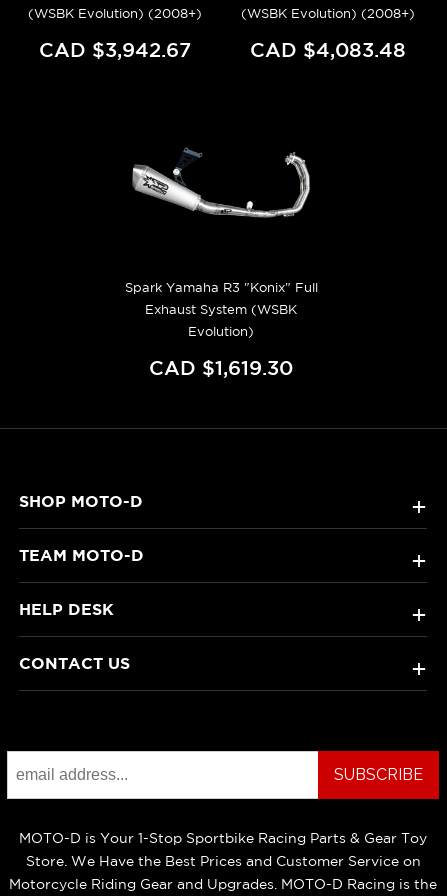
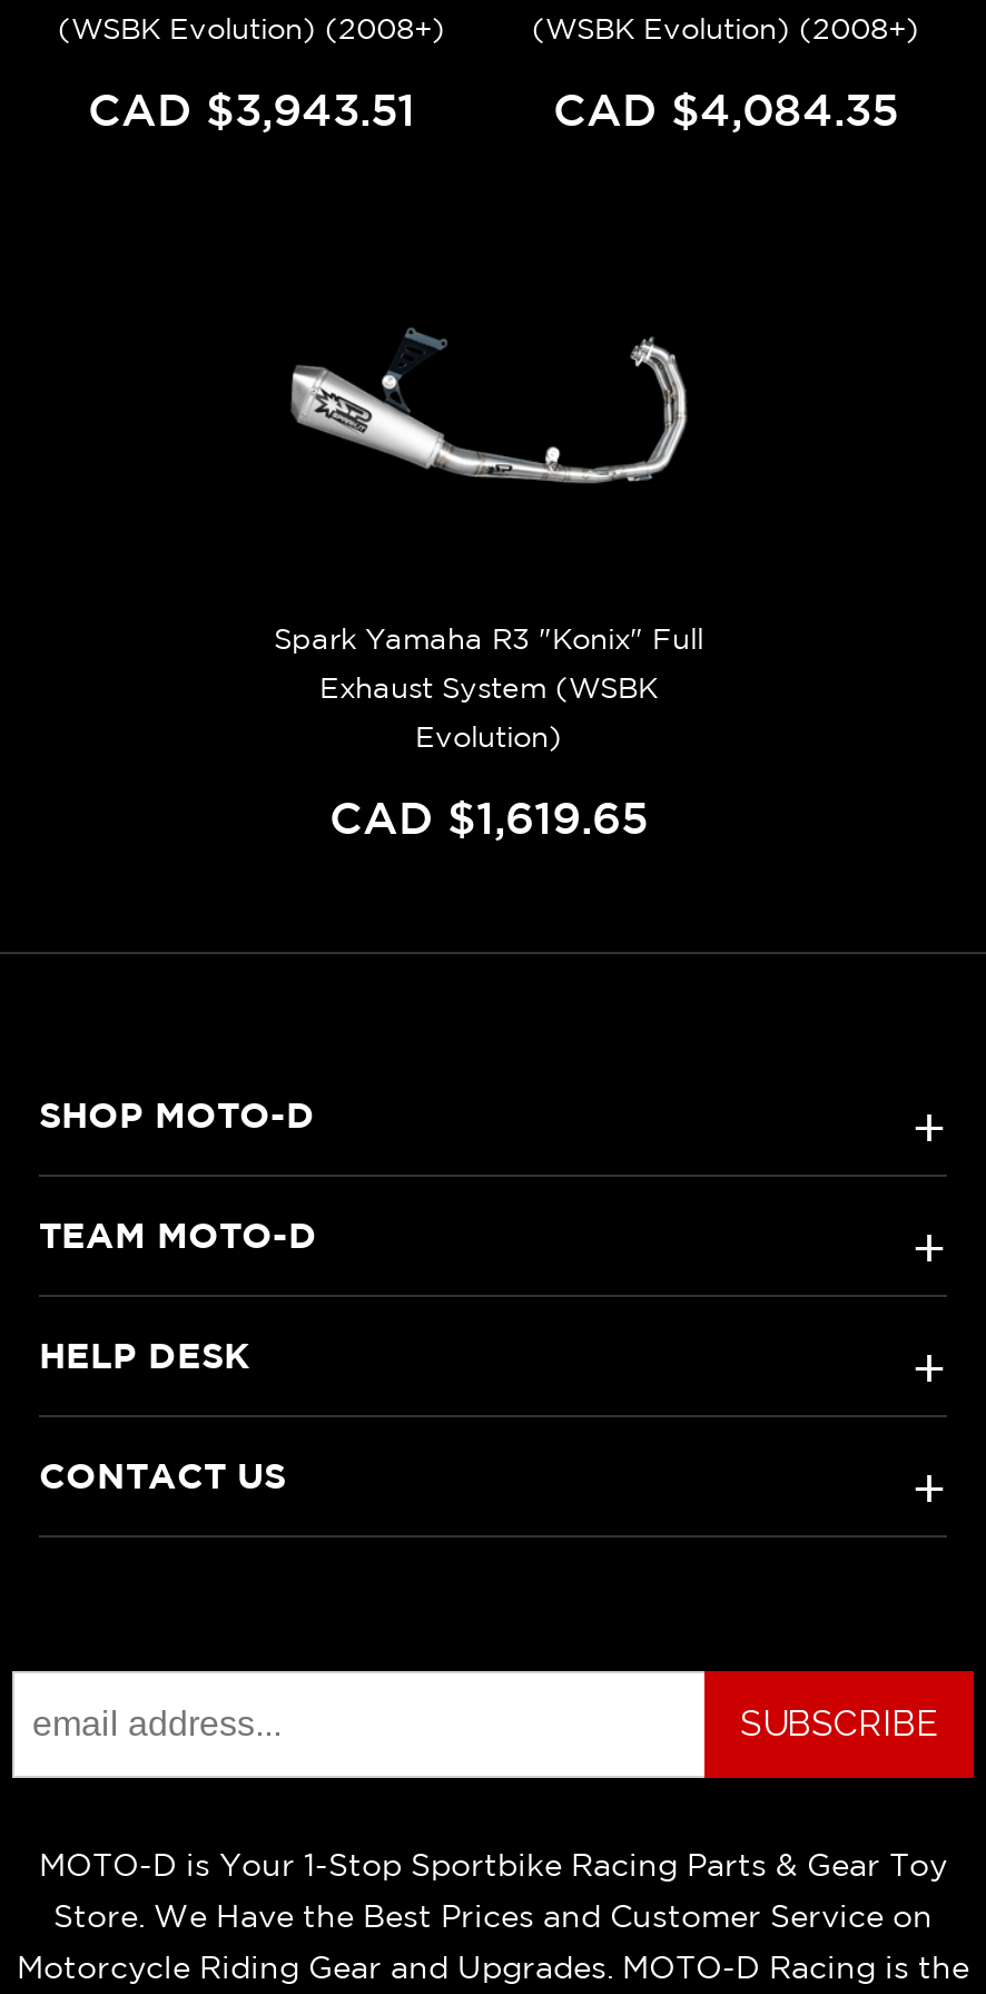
- CAD $3,942.67
+ CAD $3,943.51

- CAD $4,083.48
+ CAD $4,084.35

- CAD $1,619.30
+ CAD $1,619.65
